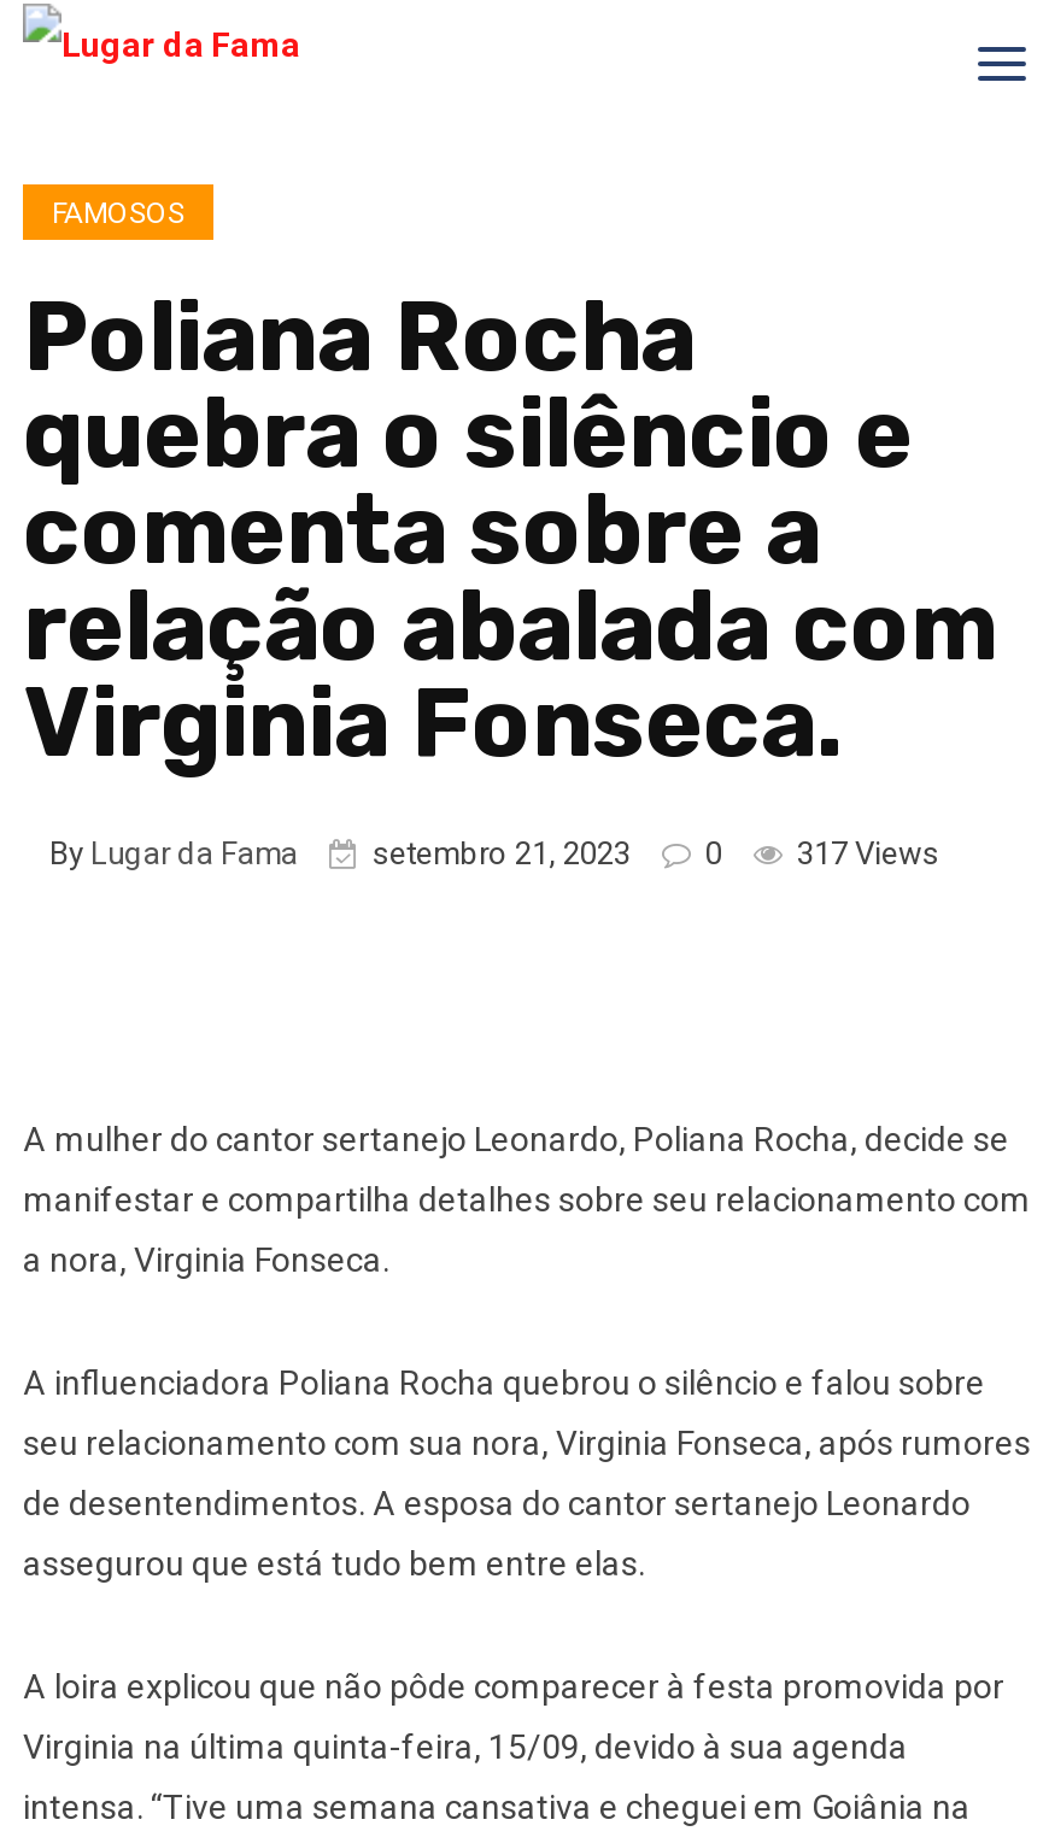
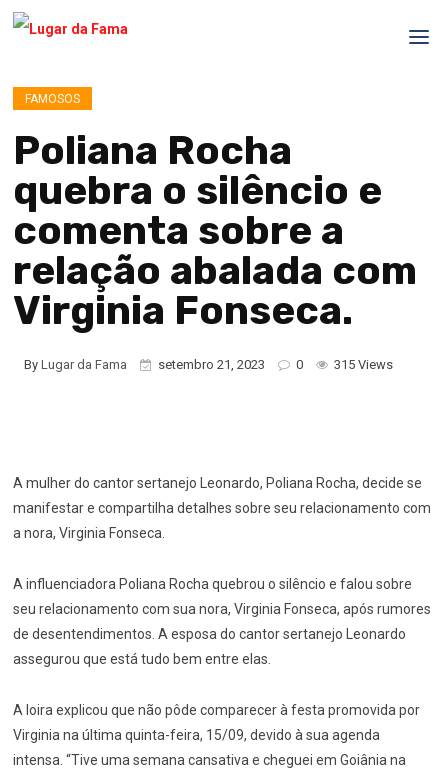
- setembro 21, 2023 0 317 Views
+ setembro 21, 2023 0 315 Views
